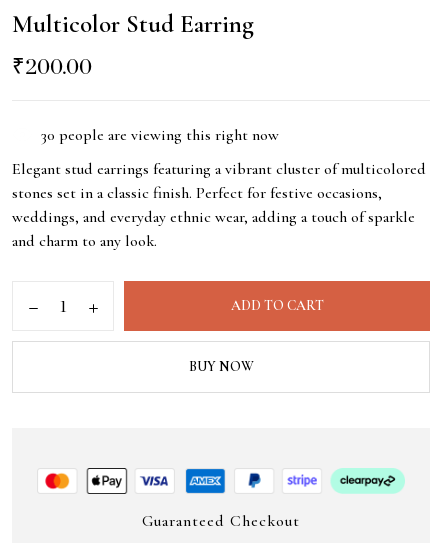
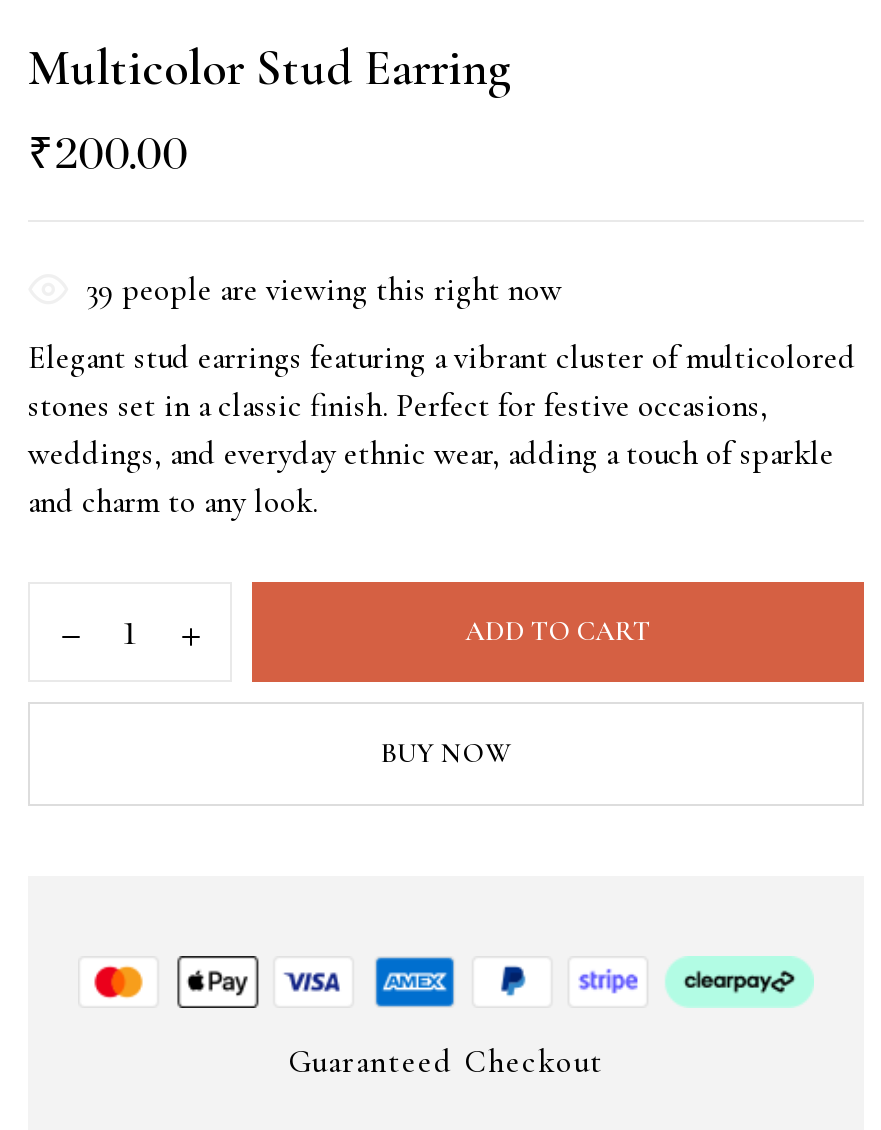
- 30 people are viewing this right now
+ 39 people are viewing this right now
